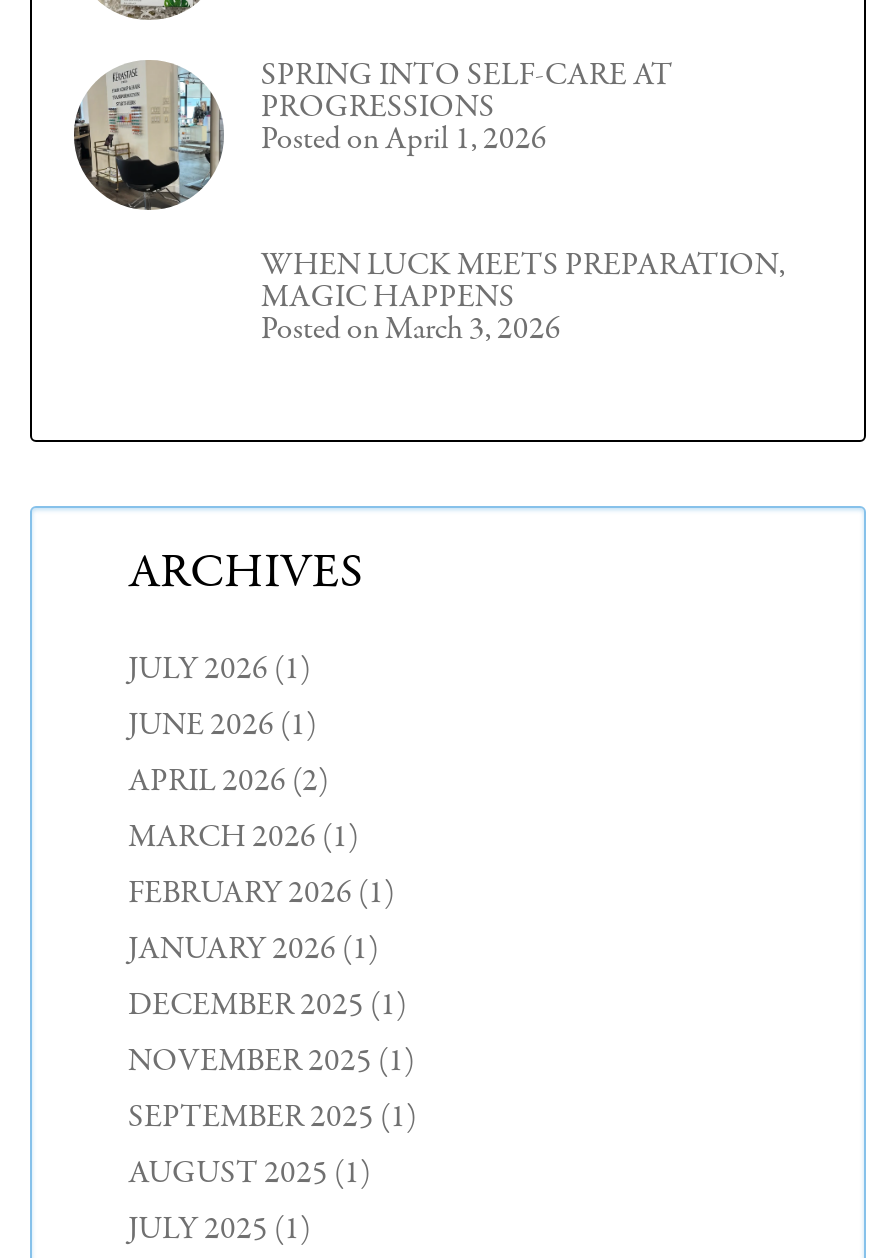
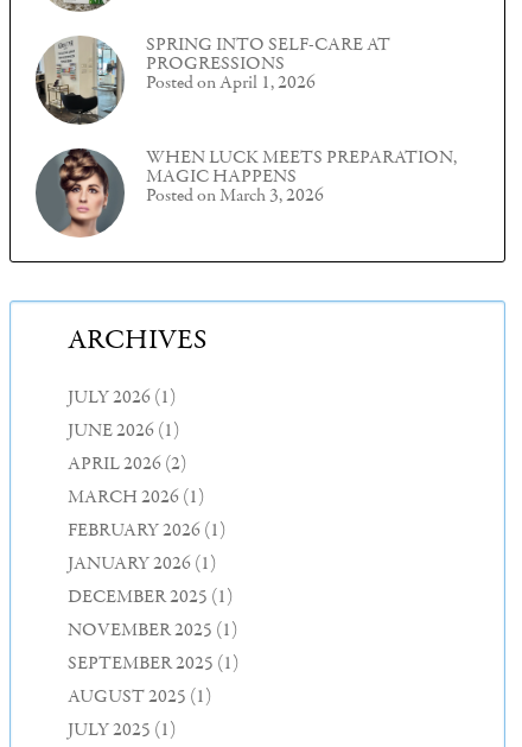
+ [image]
